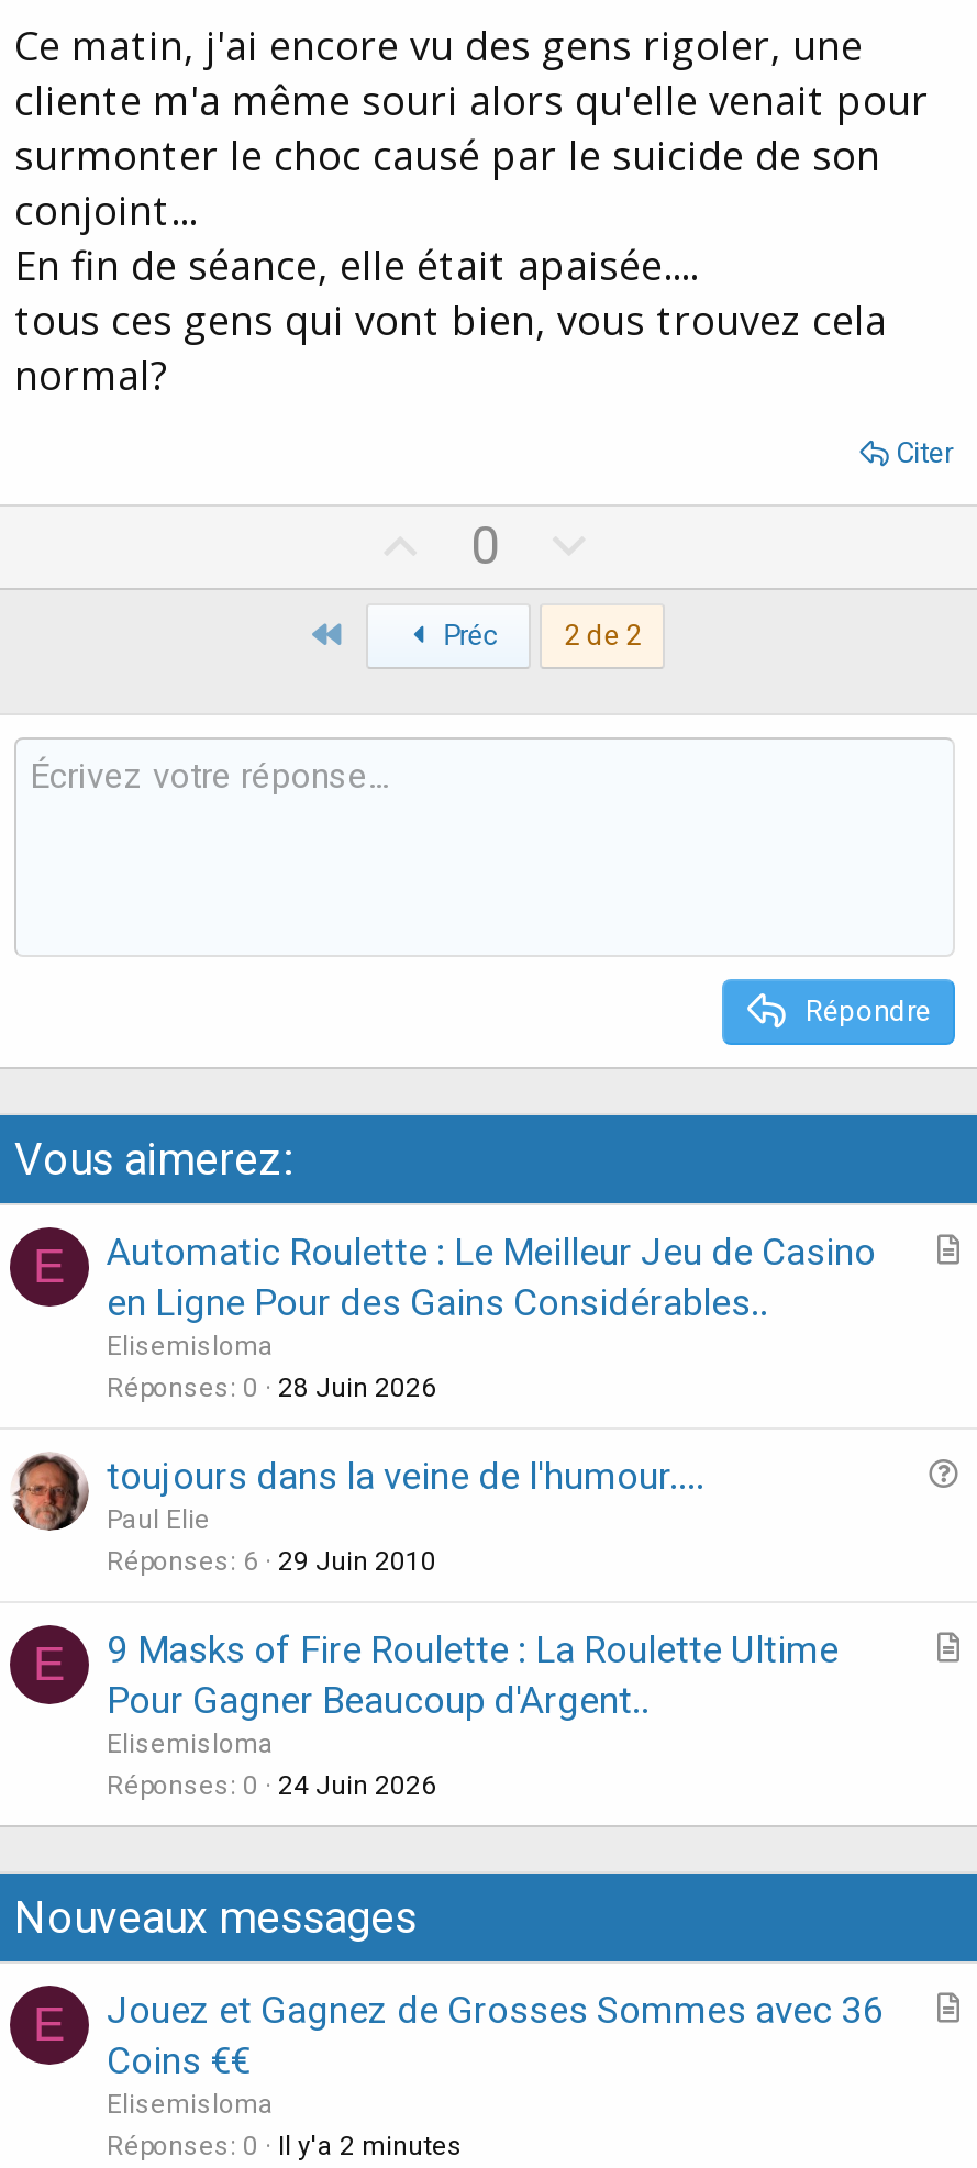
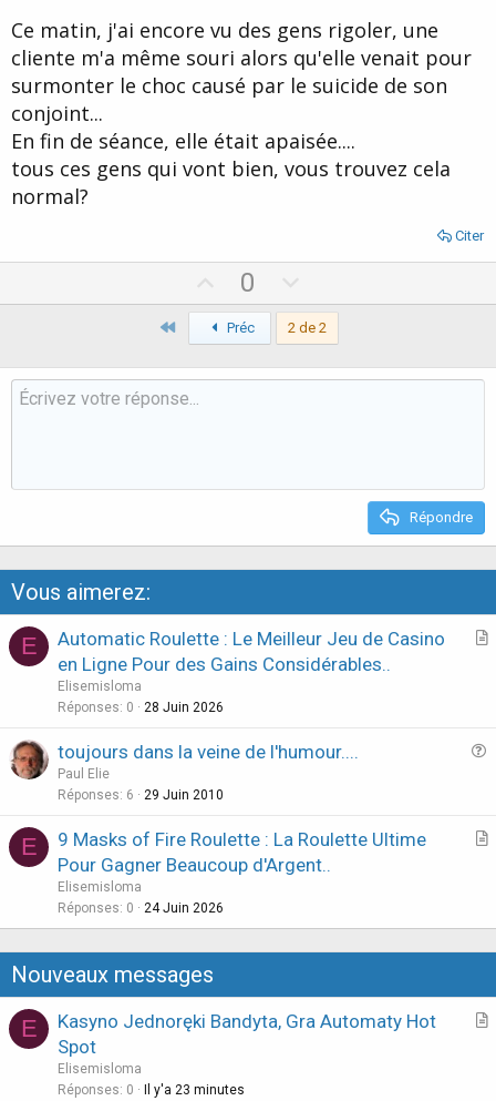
- Jouez et Gagnez de Grosses Sommes avec 36
- Coins €€
+ Kasyno Jednoręki Bandyta, Gra Automaty Hot
+ Spot

- Réponses 0 Il y'a 2 minutes
+ Réponses 0 Il y'a 23 minutes
